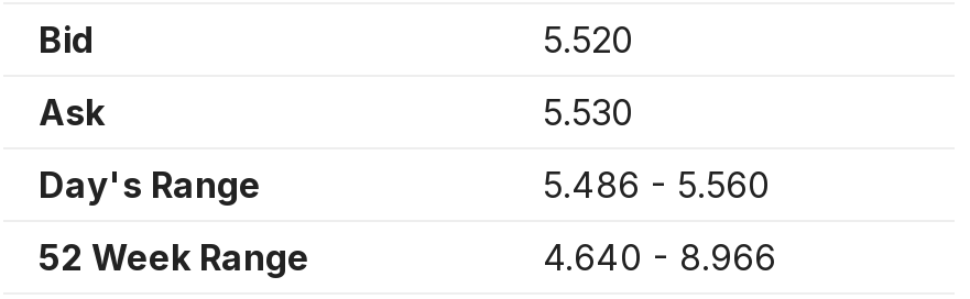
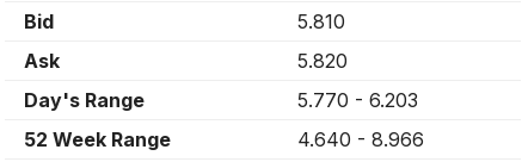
- 5.520
+ 5.810

- 5.530
+ 5.820

- 5.486 - 5.560
+ 5.770 - 6.203
